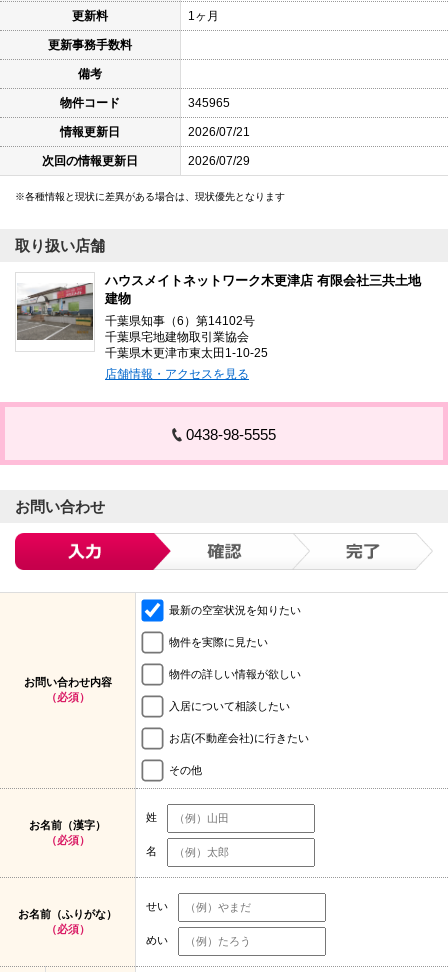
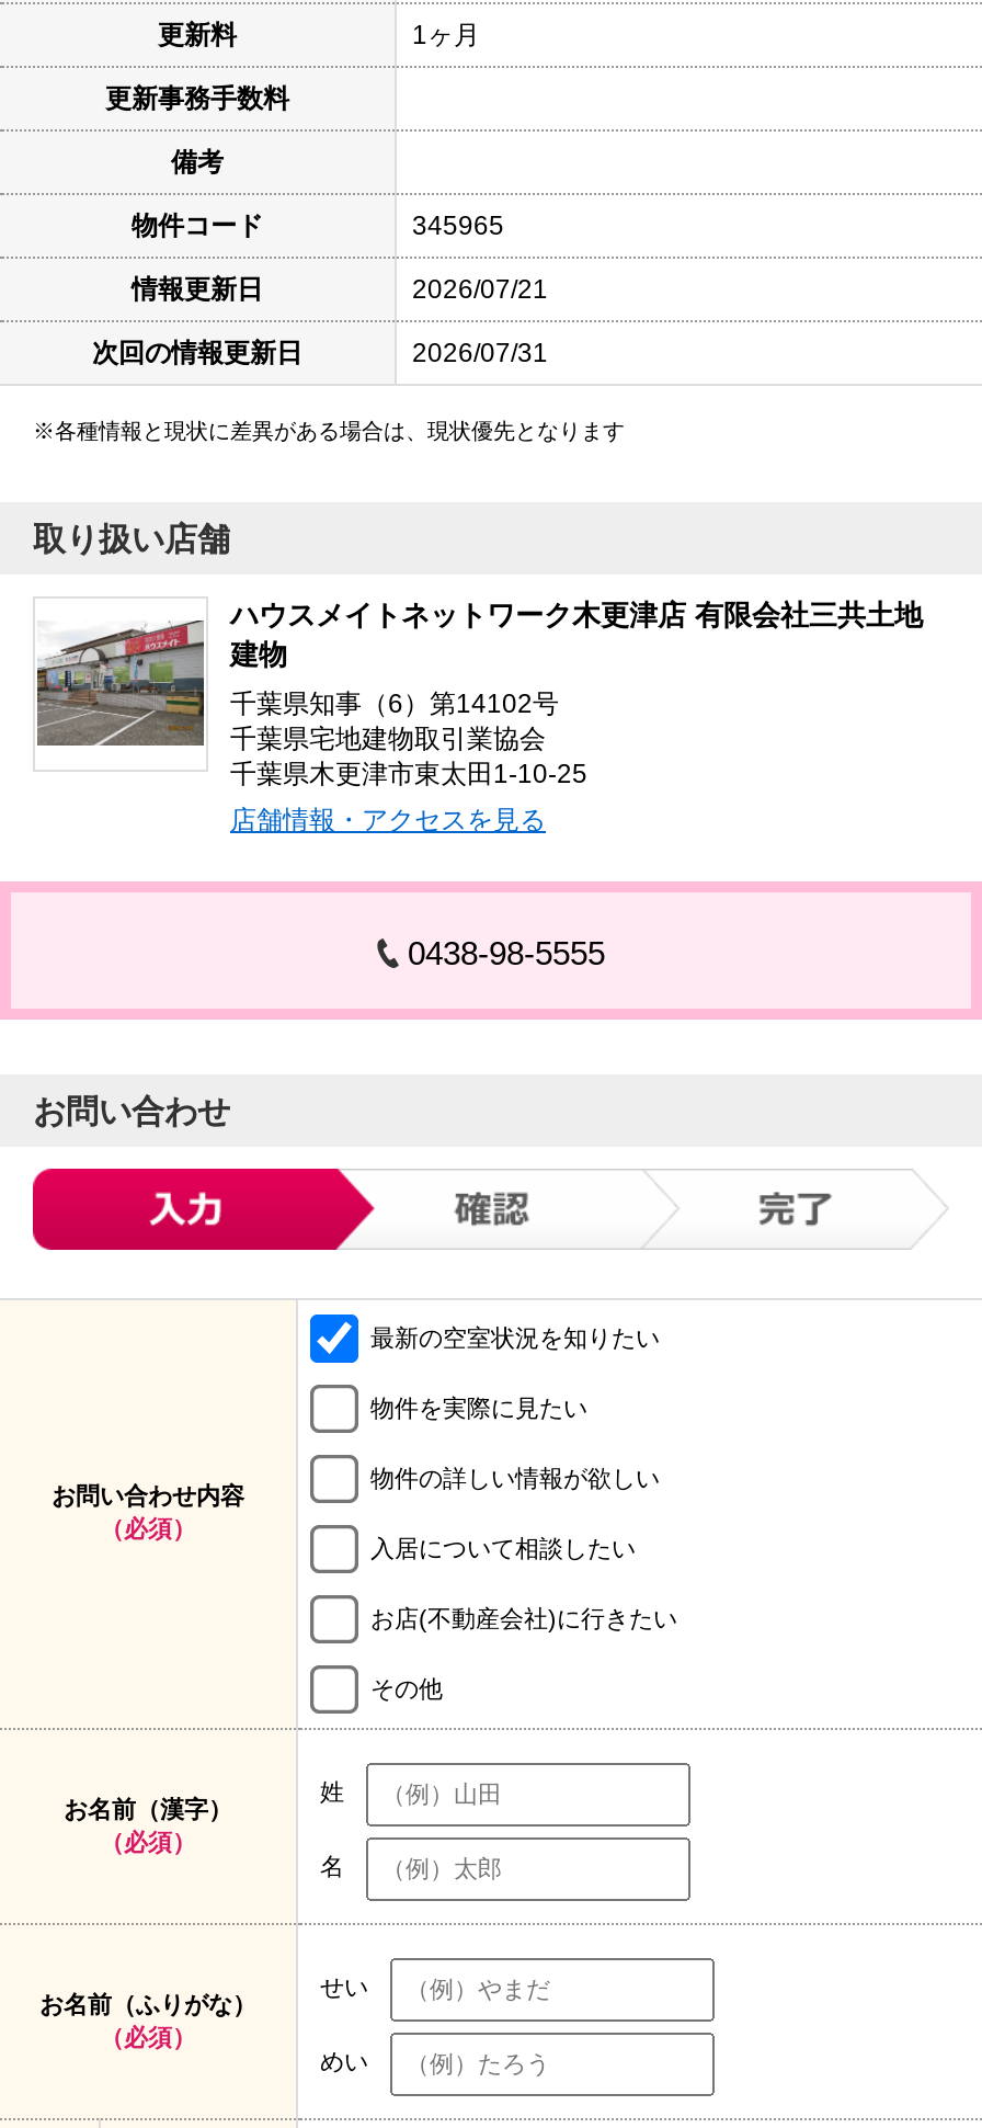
- 2026/07/29
+ 2026/07/31
